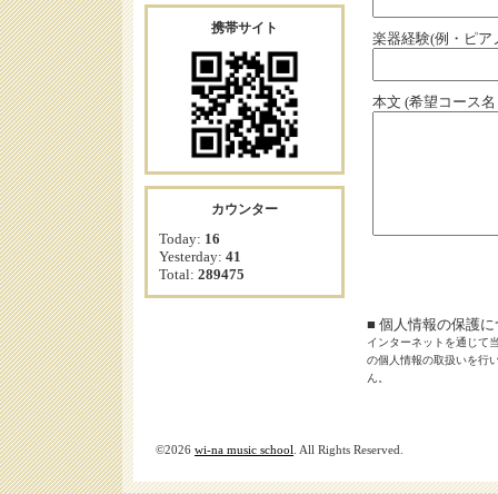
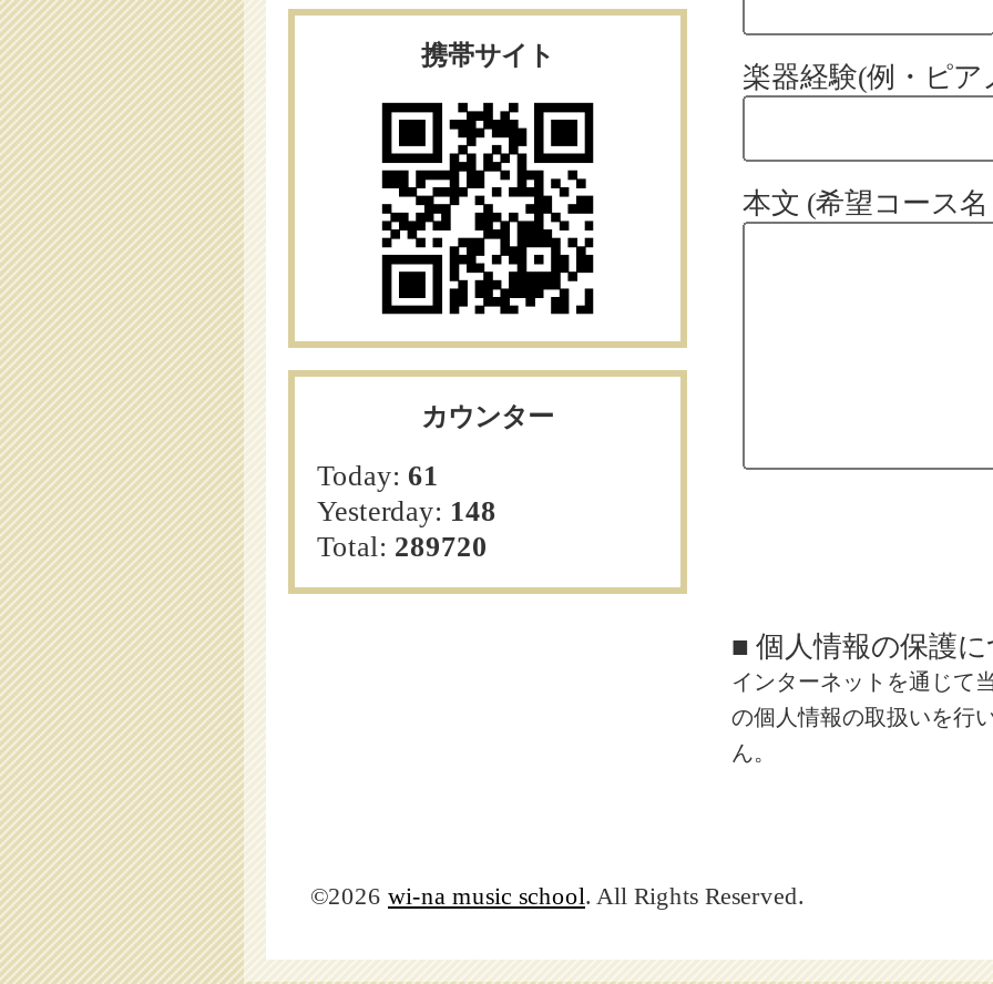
- Today: 16
+ Today: 61

- Yesterday: 41
+ Yesterday: 148

- Total: 289475
+ Total: 289720
